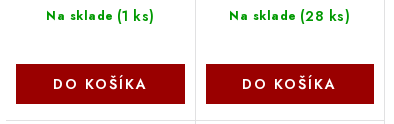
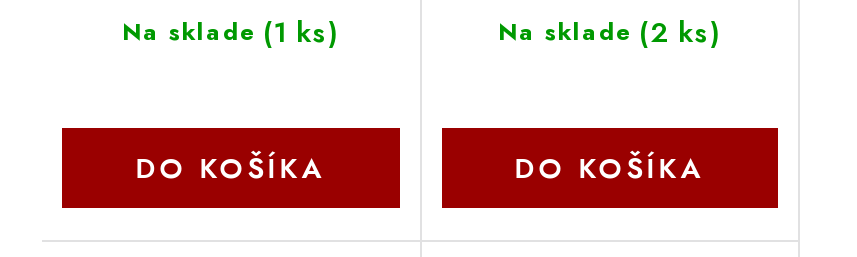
- Na sklade (28 ks)
+ Na sklade (2 ks)
